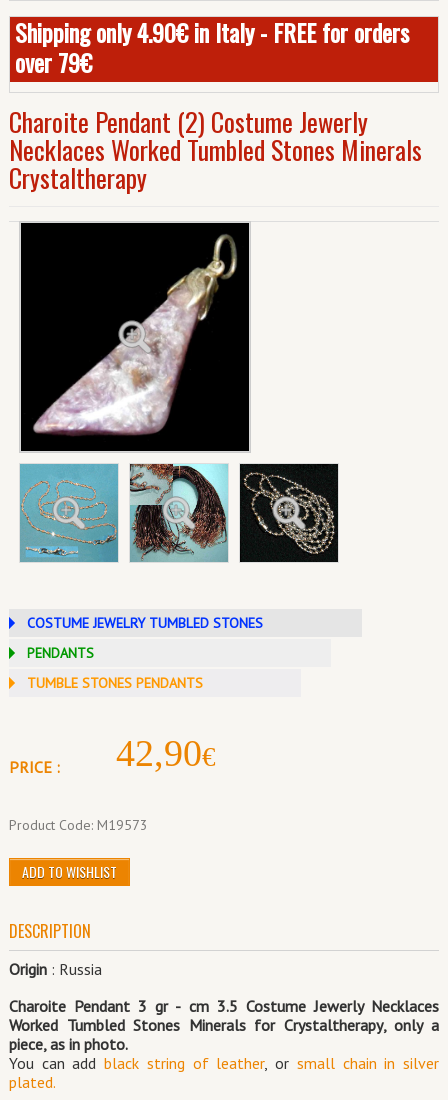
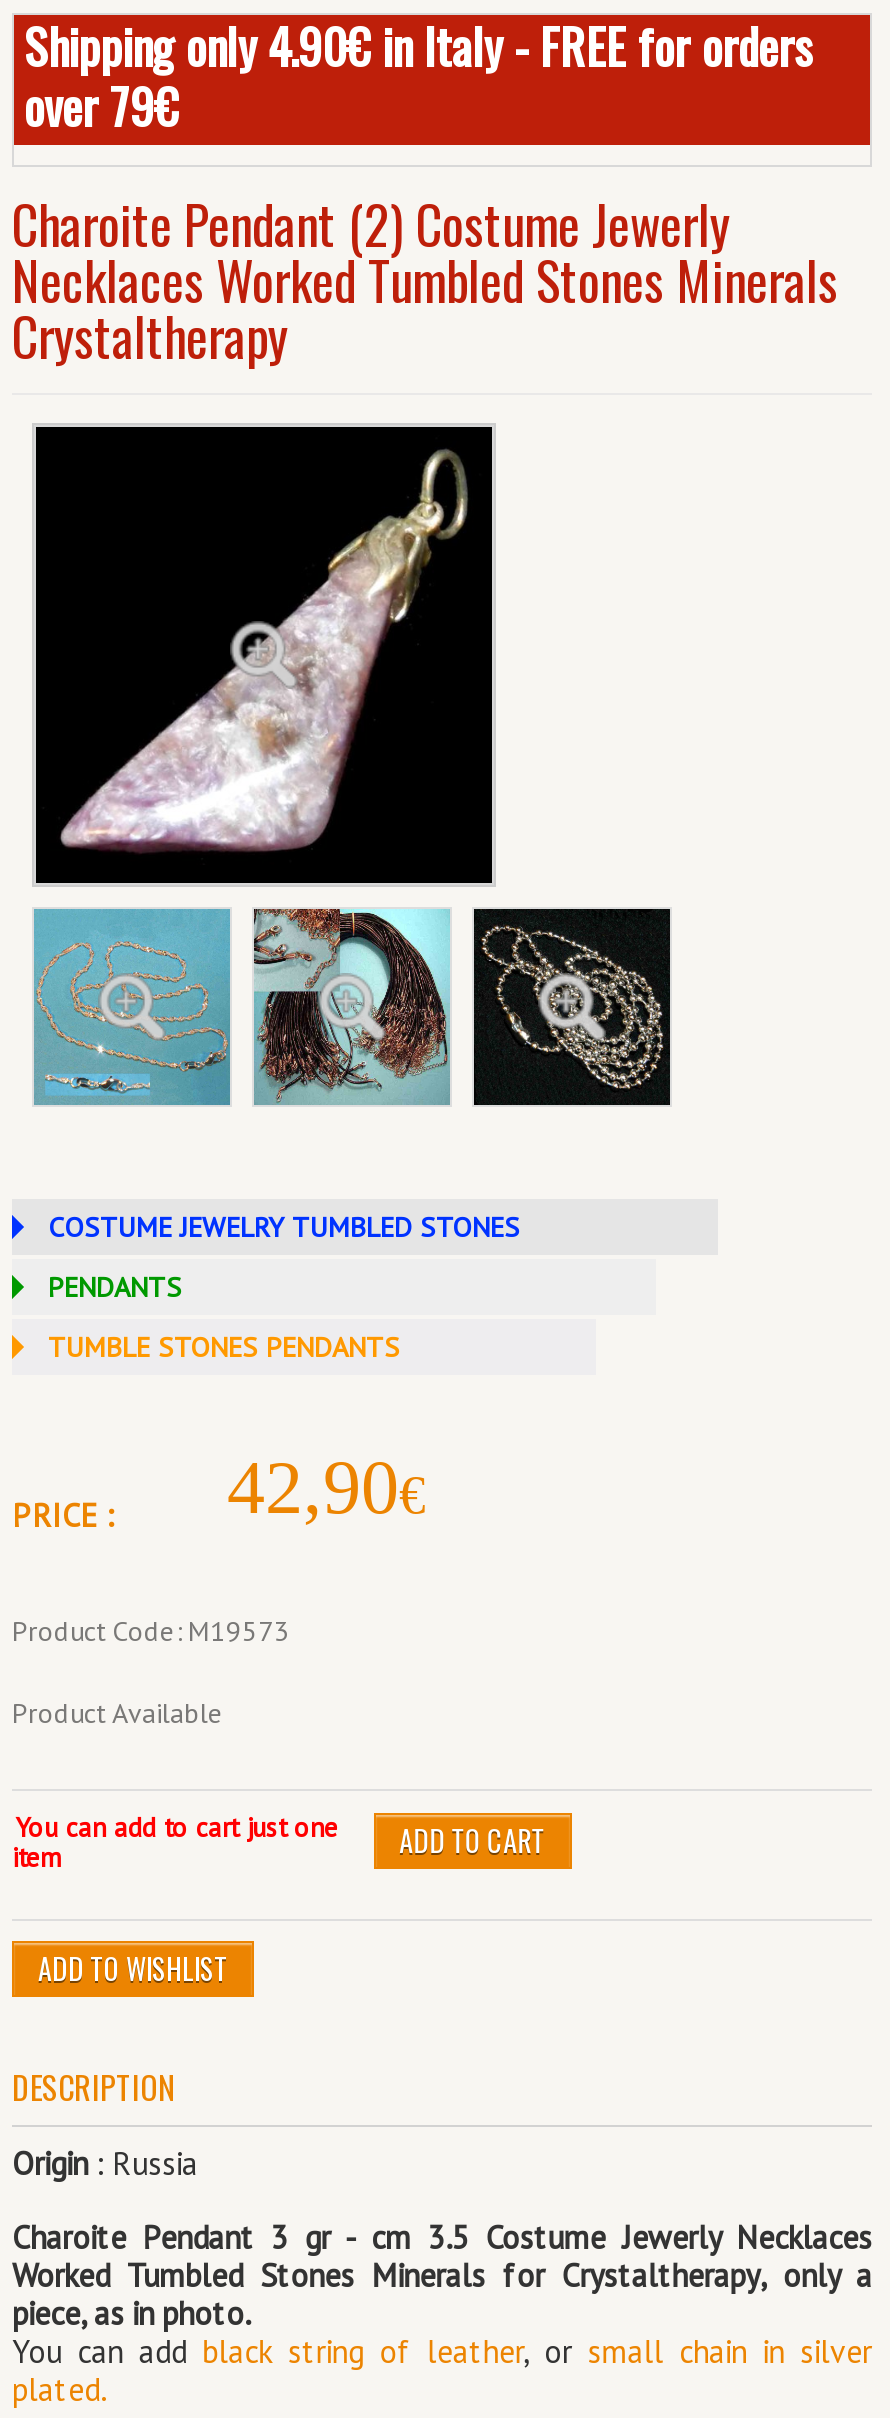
+ Product Available
+ You can add to cart just one
+ item
+ ADD TO CART
